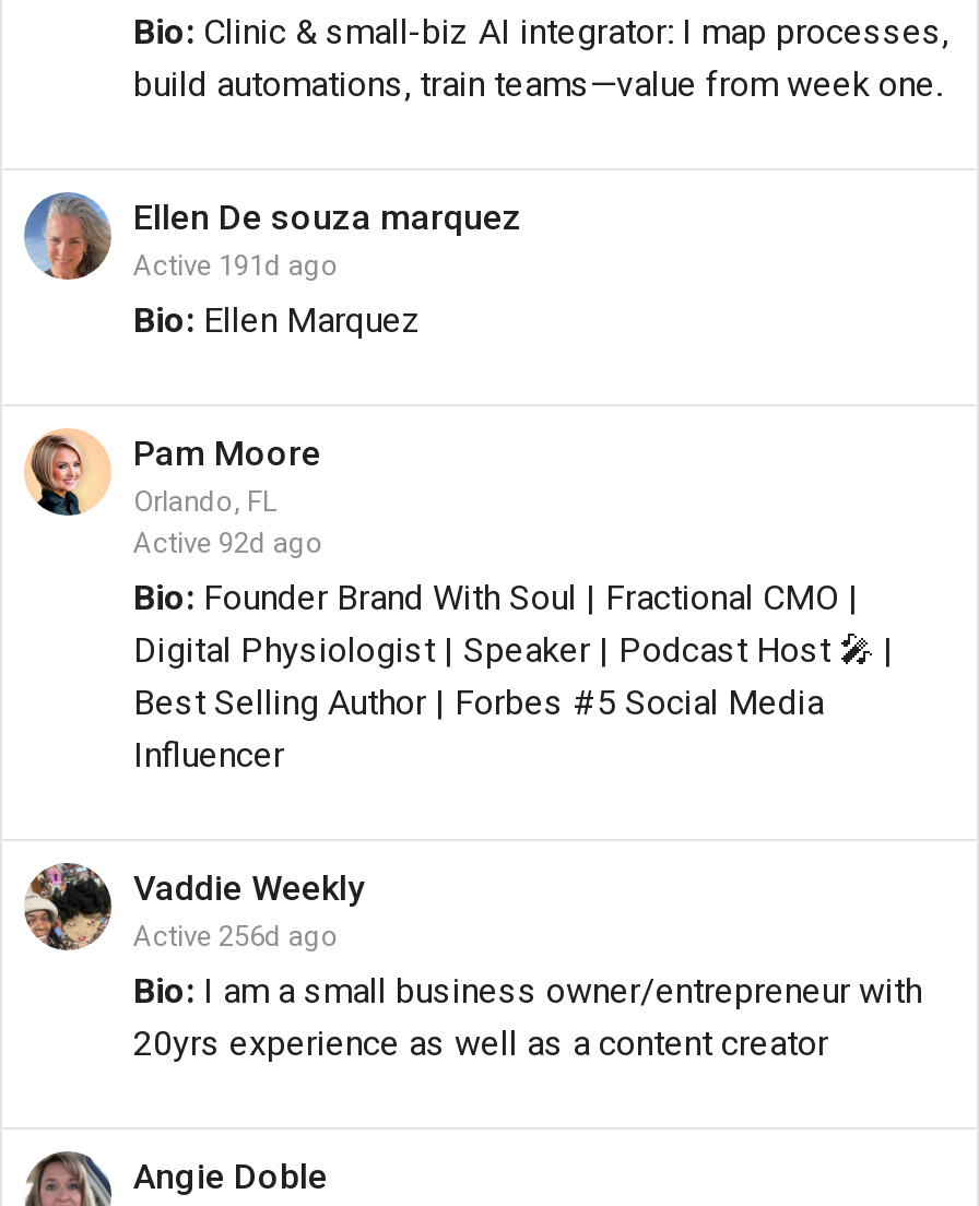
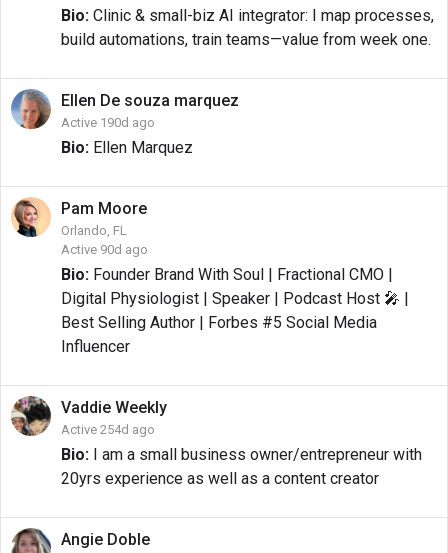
- Active 191d ago
+ Active 190d ago

- Active 92d ago
+ Active 90d ago

- Active 256d ago
+ Active 254d ago
